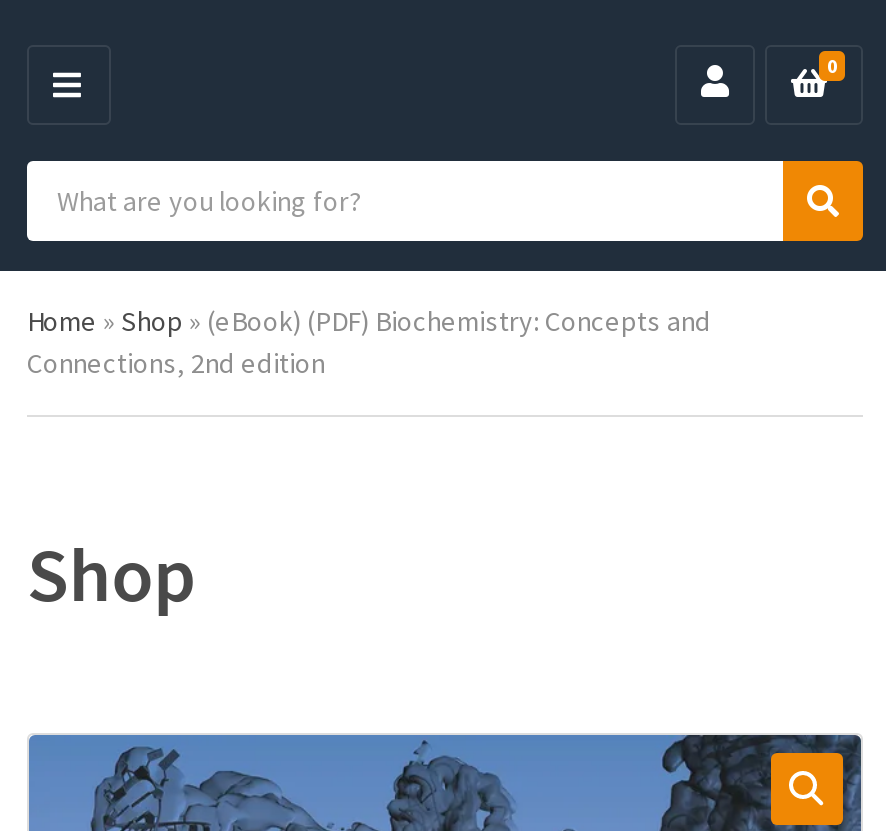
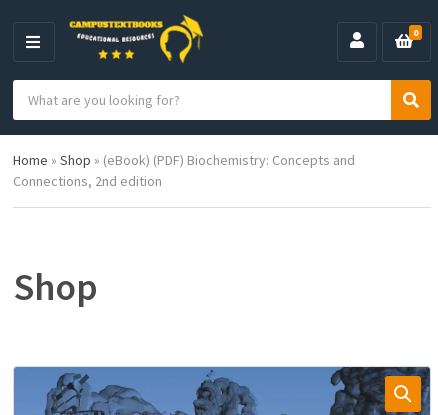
+ [image]
